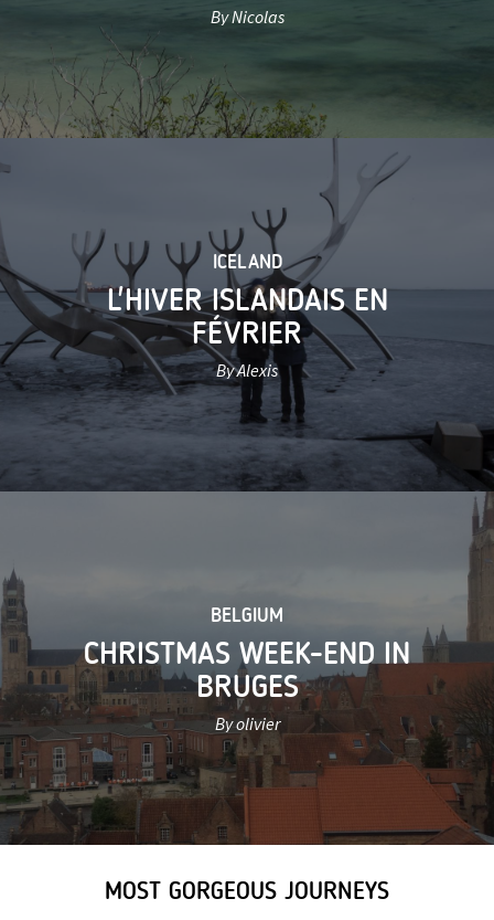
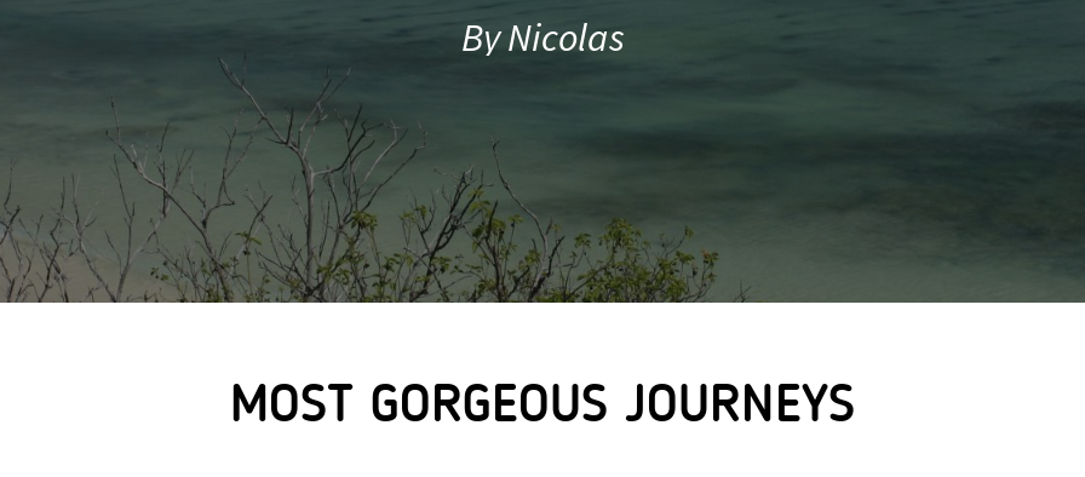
- [image]
- ICELAND
- L'HIVER ISLANDAIS EN
- FÉVRIER
- By Alexis

- BELGIUM
- CHRISTMAS WEEK-END IN
- BRUGES
- By olivier
